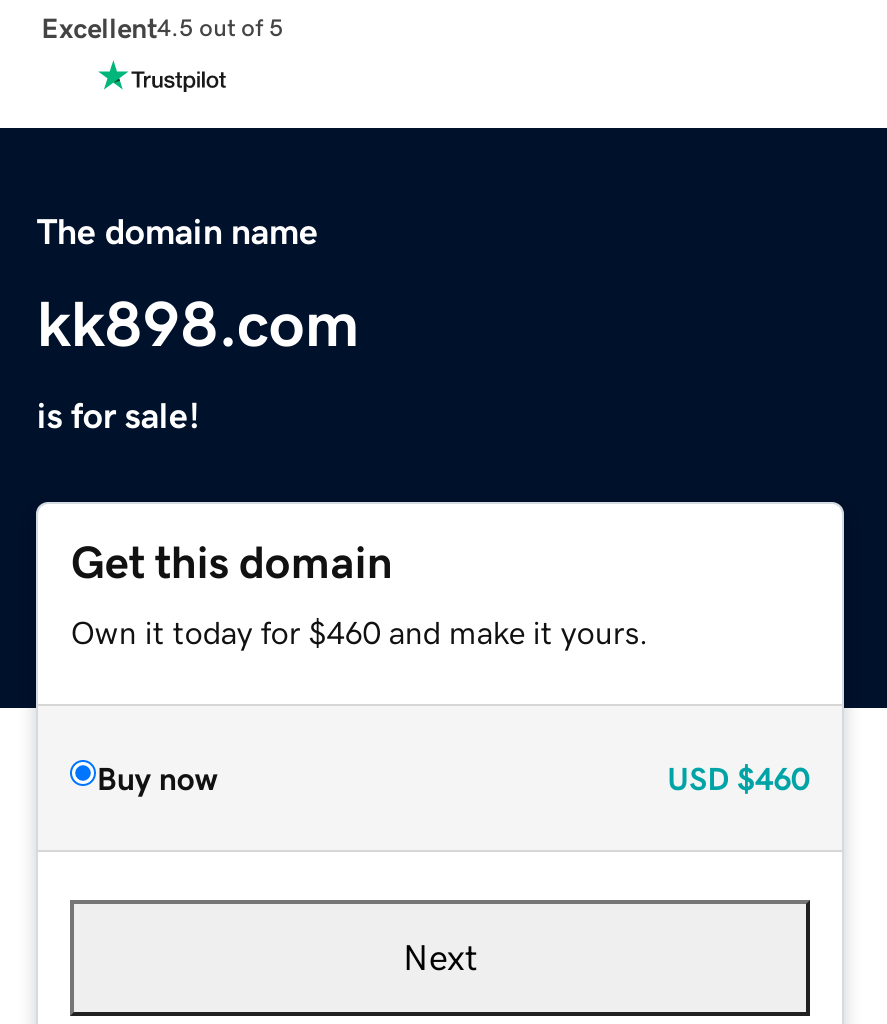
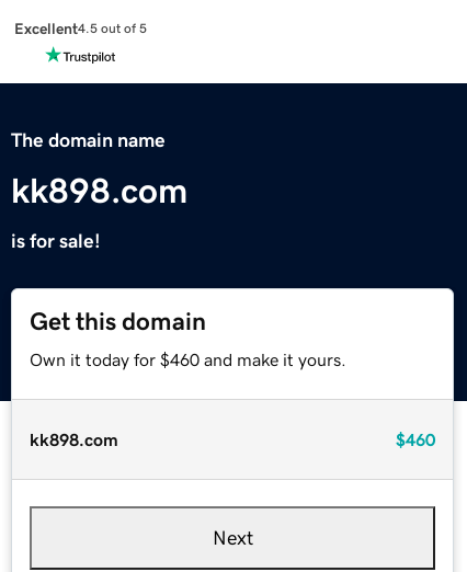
- Buy now
- USD $460
+ kk898.com
+ $460
